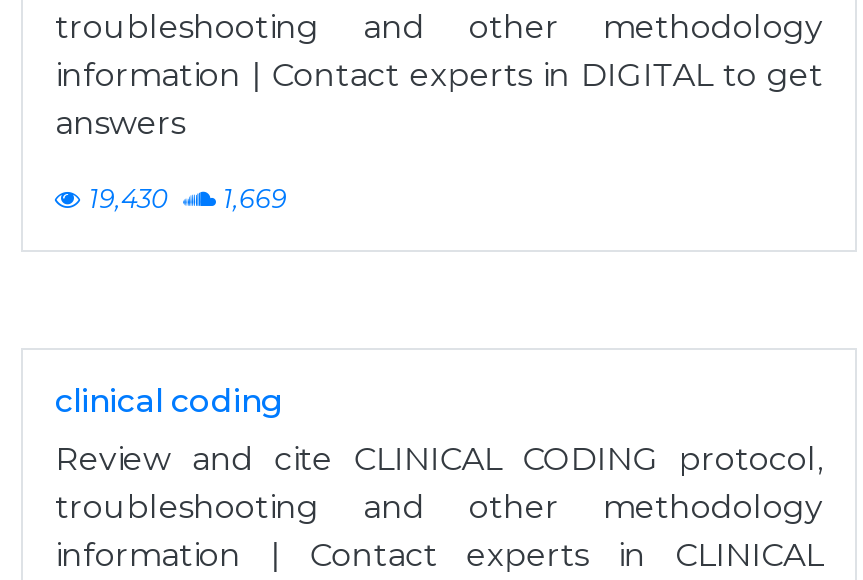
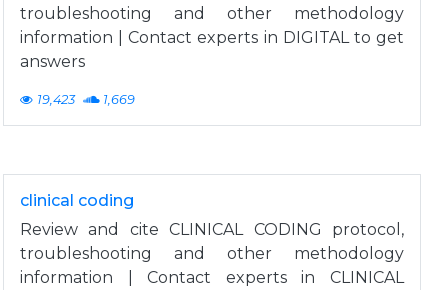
- 19,430 1,669
+ 19,423 1,669
